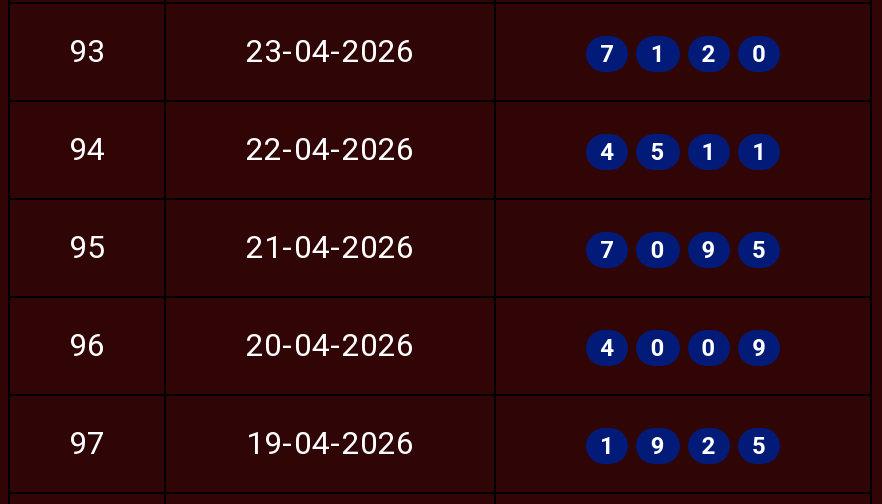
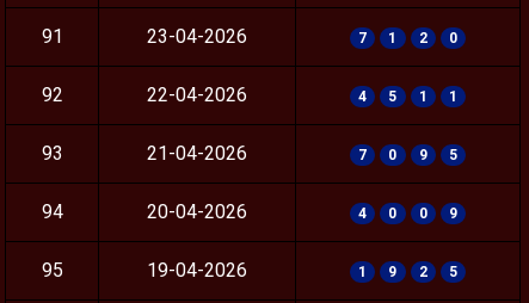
- 93
+ 91

- 94
+ 92

- 95
+ 93

- 96
+ 94

- 97
+ 95
